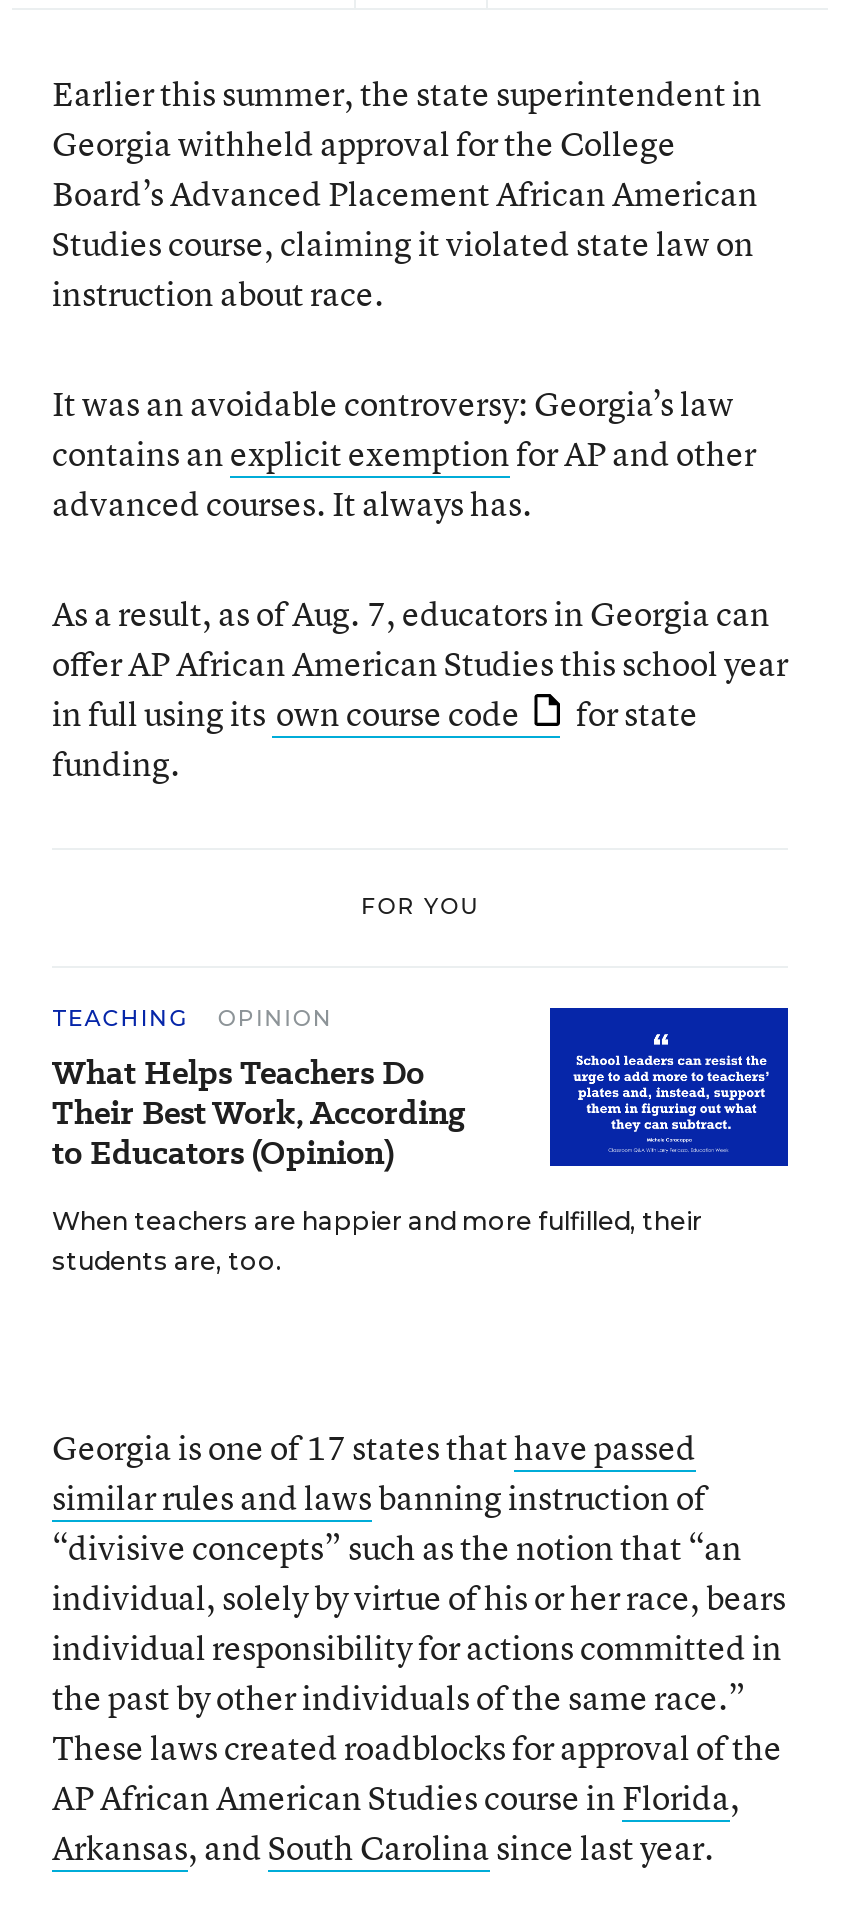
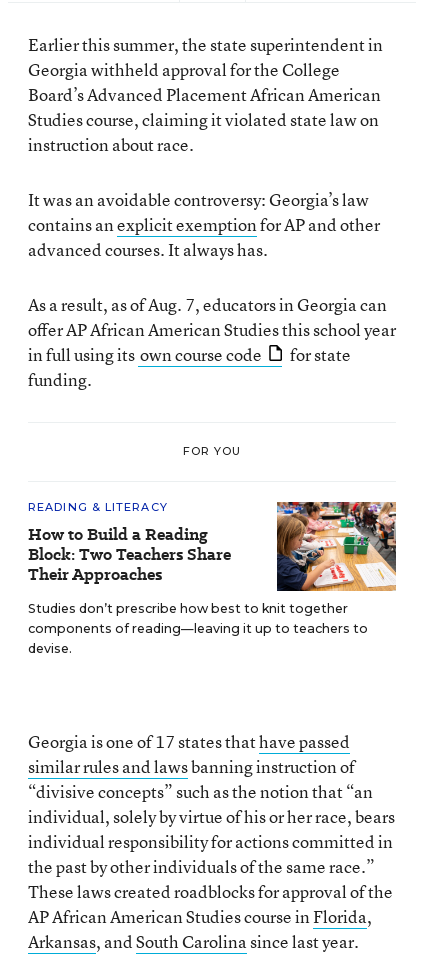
- TEACHING
- OPINION
- What Helps Teachers Do
- Their Best Work, According
- to Educators (Opinion)
+ READING & LITERACY
+ How to Build a Reading
+ Block: Two Teachers Share
+ Their Approaches

- [image]
- When teachers are happier and more fulfilled, their
- students are, too.
+ [image]
+ Studies don’t prescribe how best to knit together
+ components of reading—leaving it up to teachers to
+ devise.
